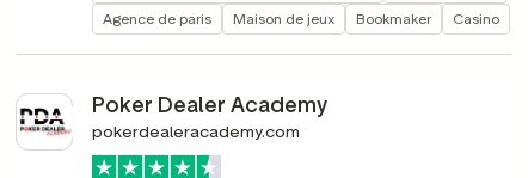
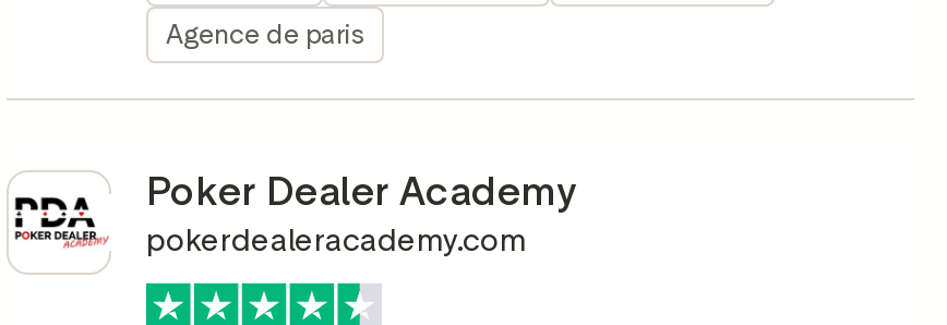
- Maison de jeux
- Bookmaker
- Casino
